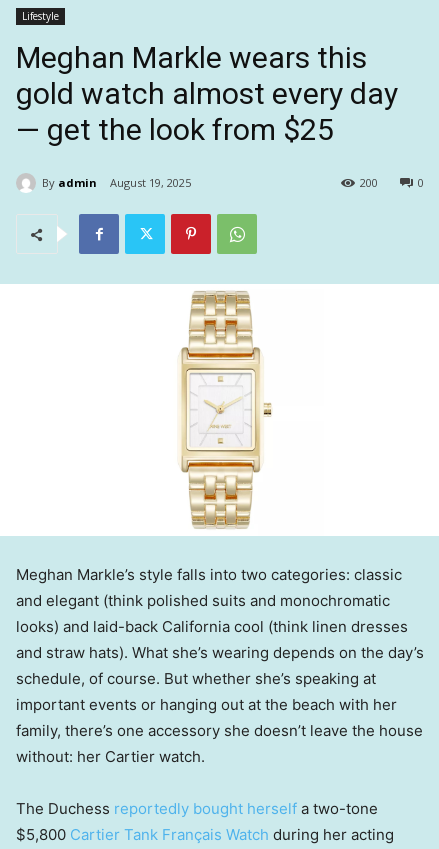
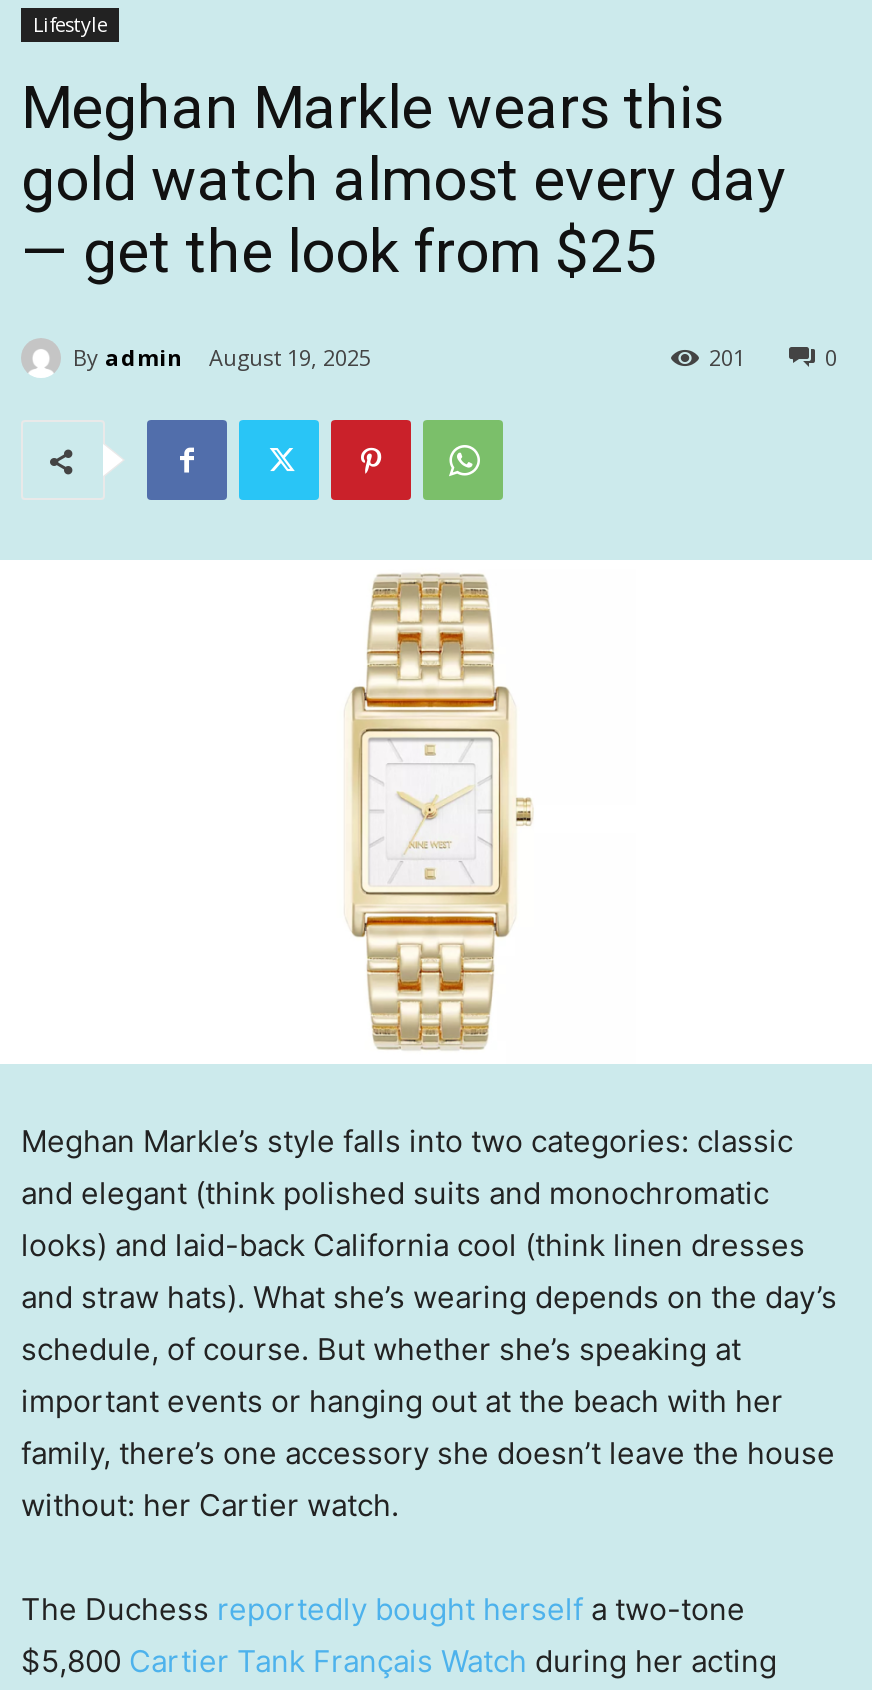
- 200
+ 201
